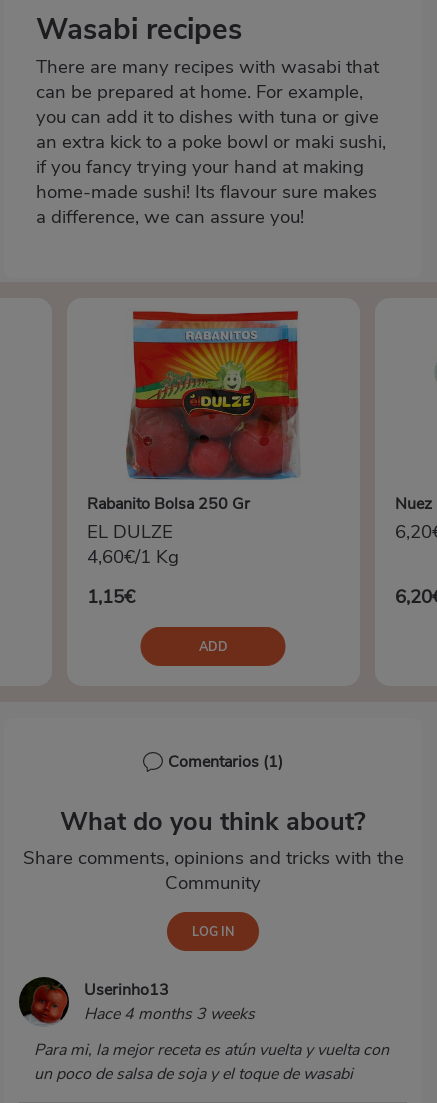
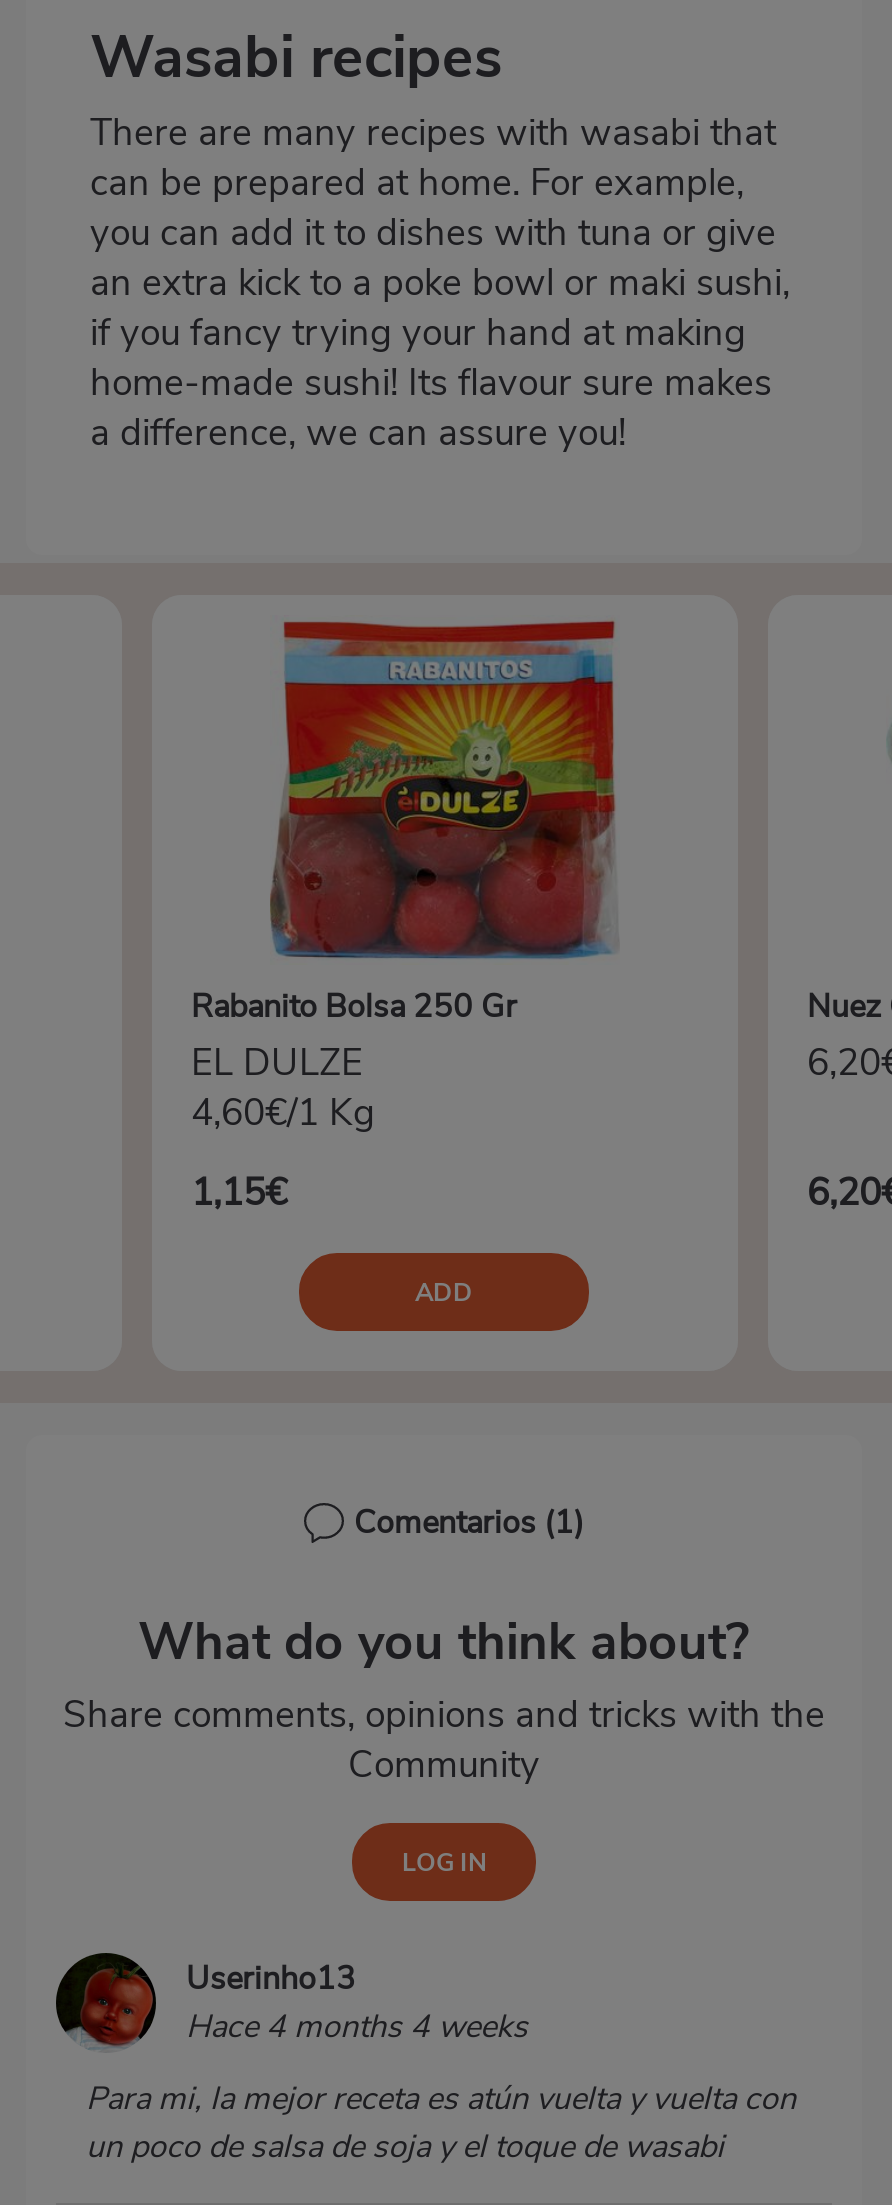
- Hace 4 months 3 weeks
+ Hace 4 months 4 weeks
